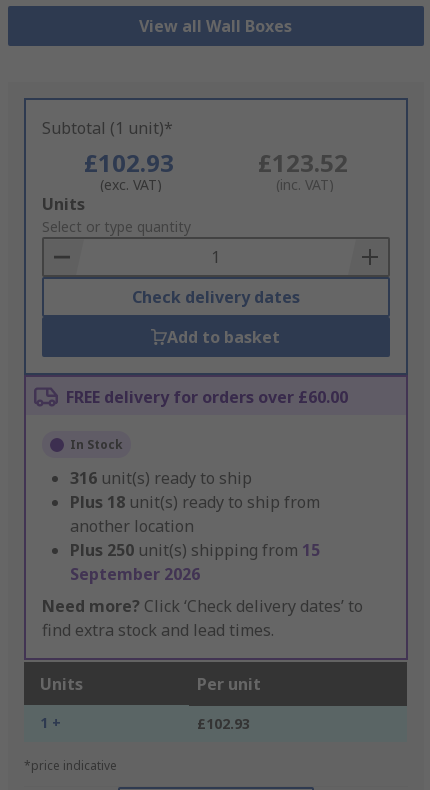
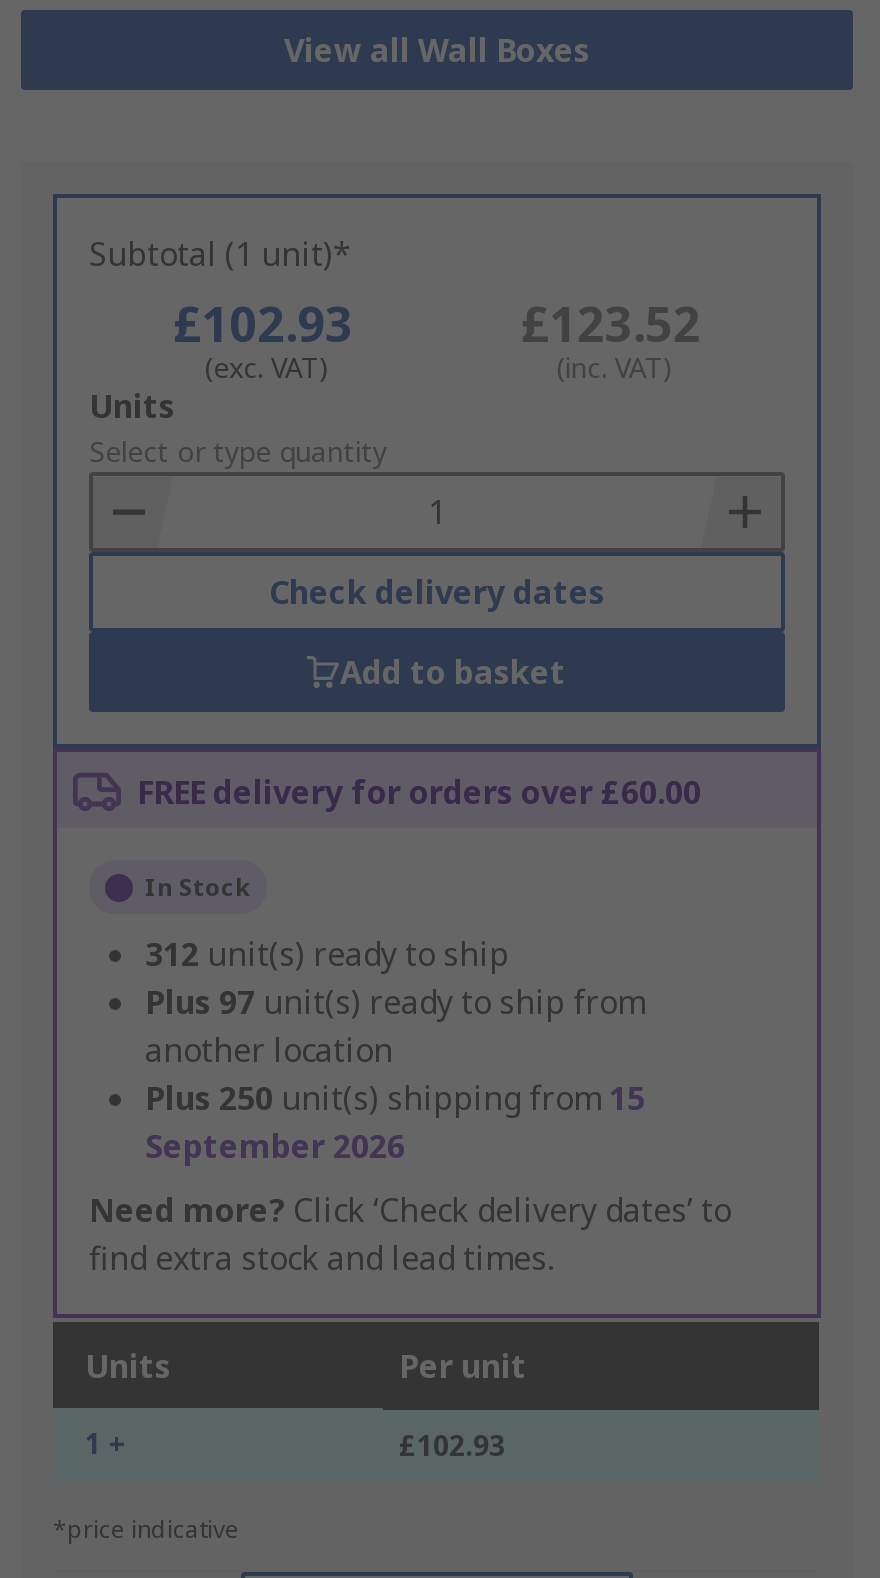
- 316 unit(s) ready to ship
+ 312 unit(s) ready to ship

- Plus 18 unit(s) ready to ship from
+ Plus 97 unit(s) ready to ship from
